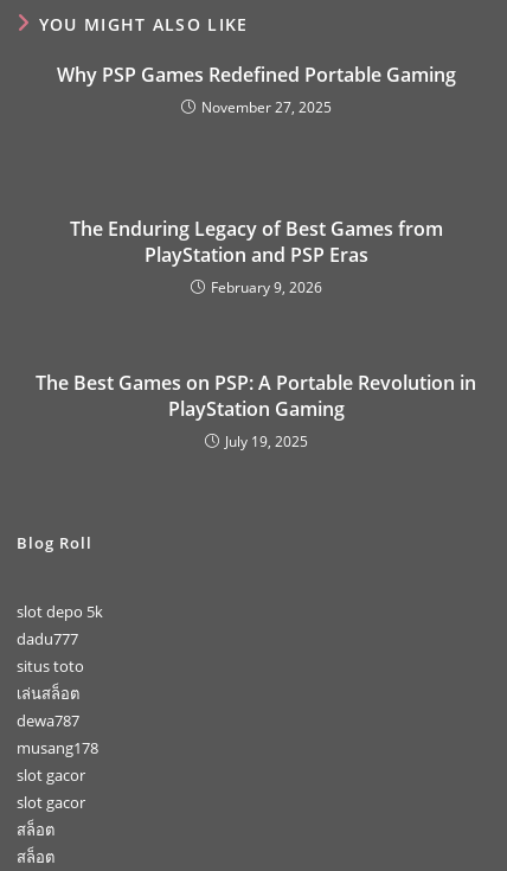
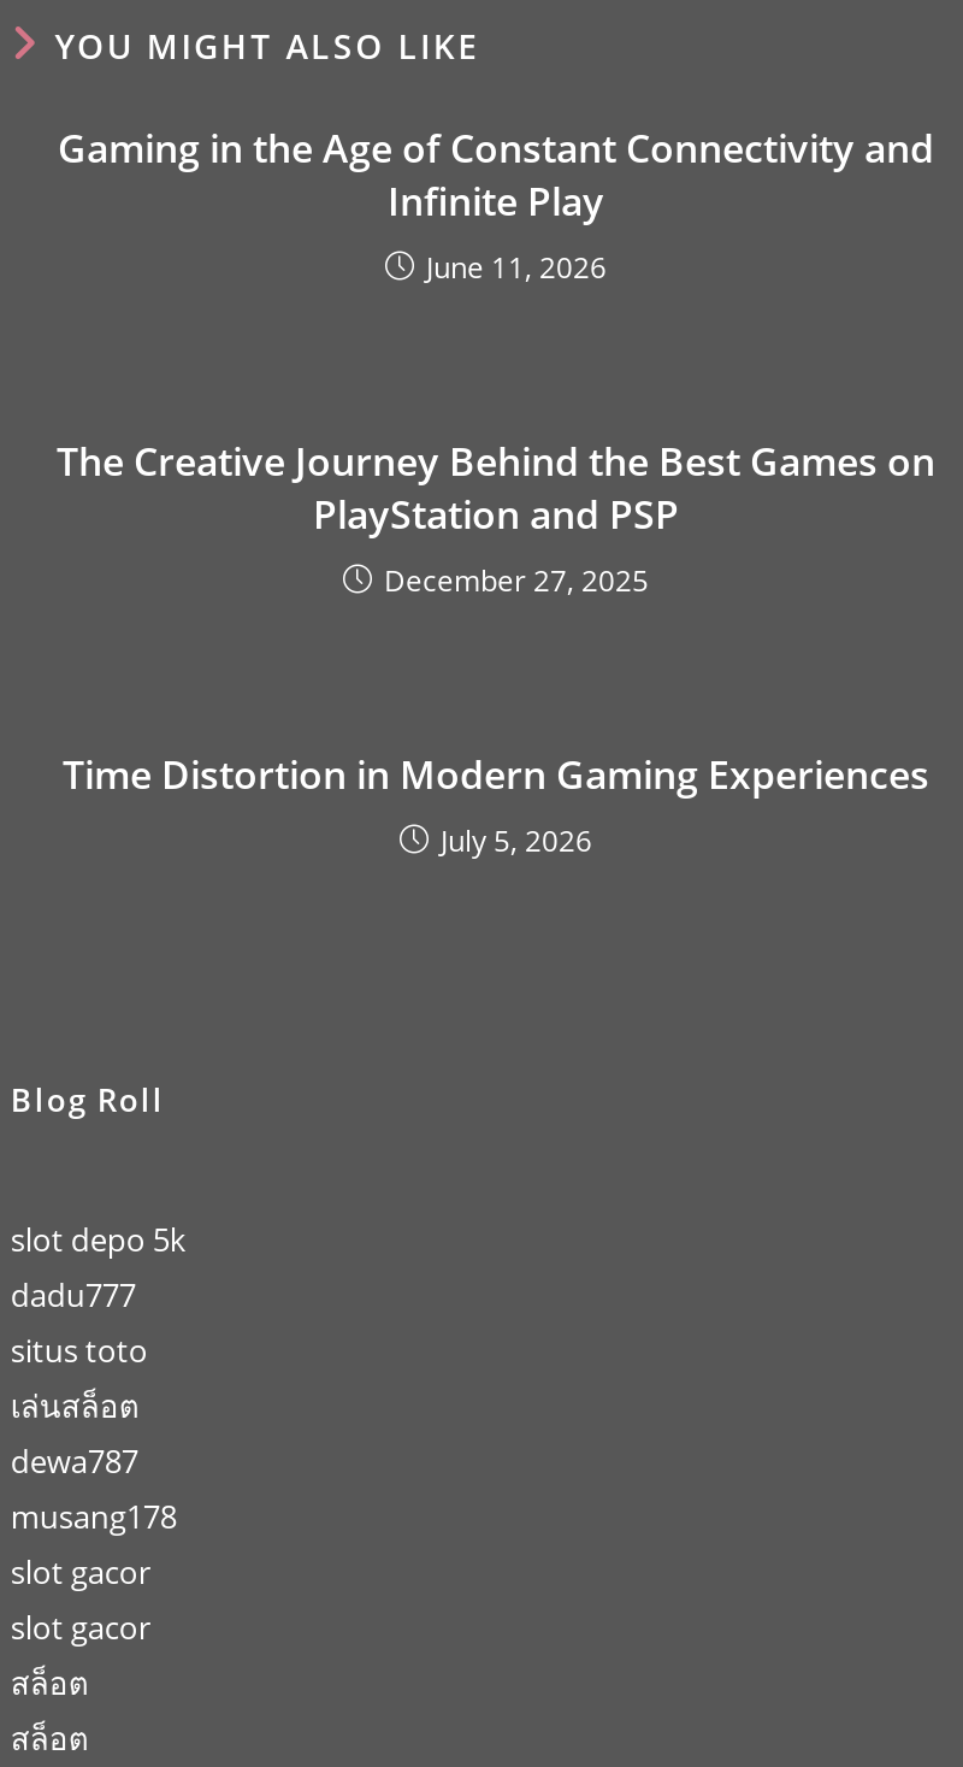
- Why PSP Games Redefined Portable Gaming
- November 27, 2025
+ Gaming in the Age of Constant Connectivity and
+ Infinite Play
+ June 11, 2026

- The Enduring Legacy of Best Games from
- PlayStation and PSP Eras
- February 9, 2026
+ The Creative Journey Behind the Best Games on
+ PlayStation and PSP
+ December 27, 2025

- The Best Games on PSP: A Portable Revolution in
- PlayStation Gaming
- July 19, 2025
+ Time Distortion in Modern Gaming Experiences
+ July 5, 2026
